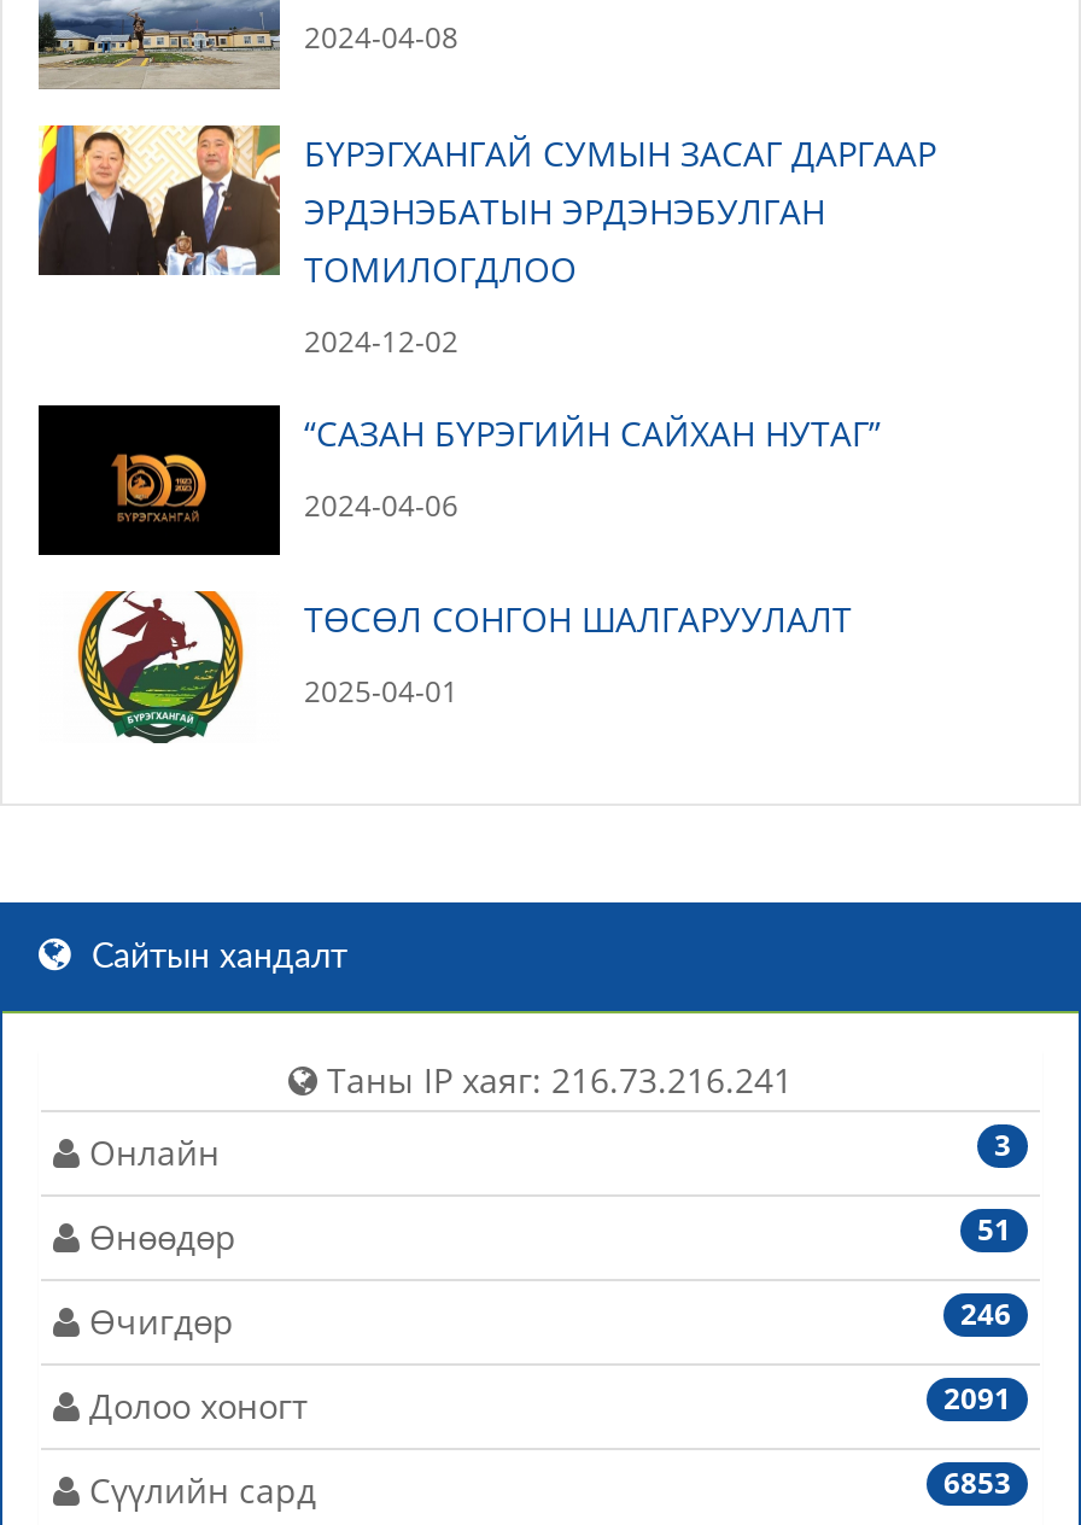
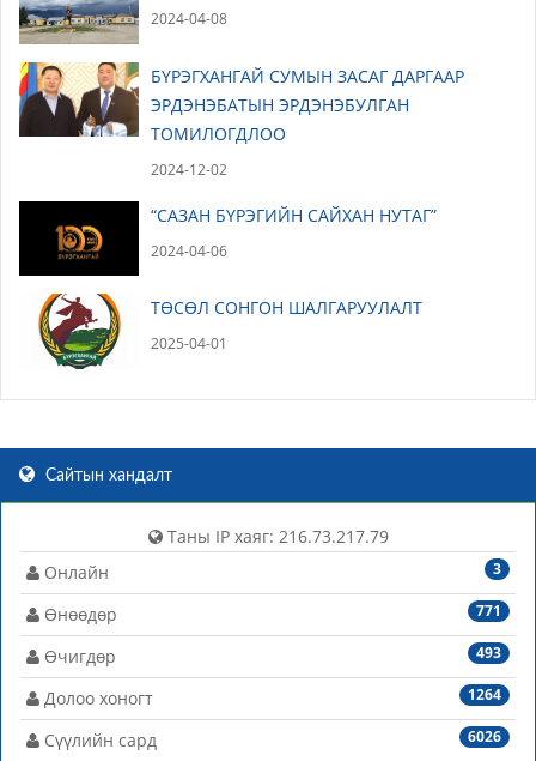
- Таны IP хаяг: 216.73.216.241
+ Таны IP хаяг: 216.73.217.79

- 51
+ 771

- 246
+ 493

- 2091
+ 1264

- 6853
+ 6026
